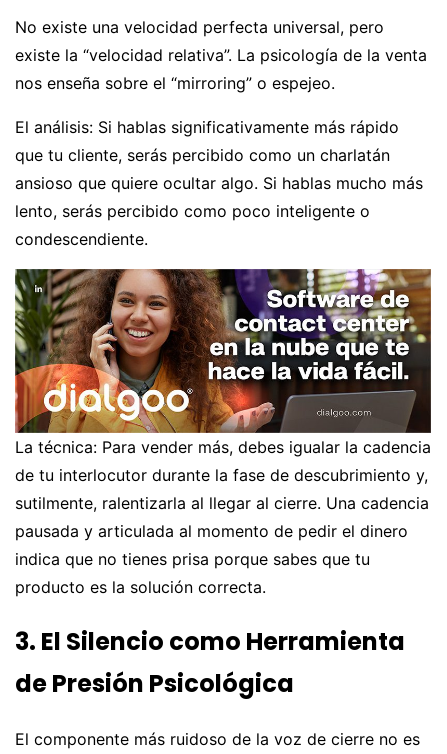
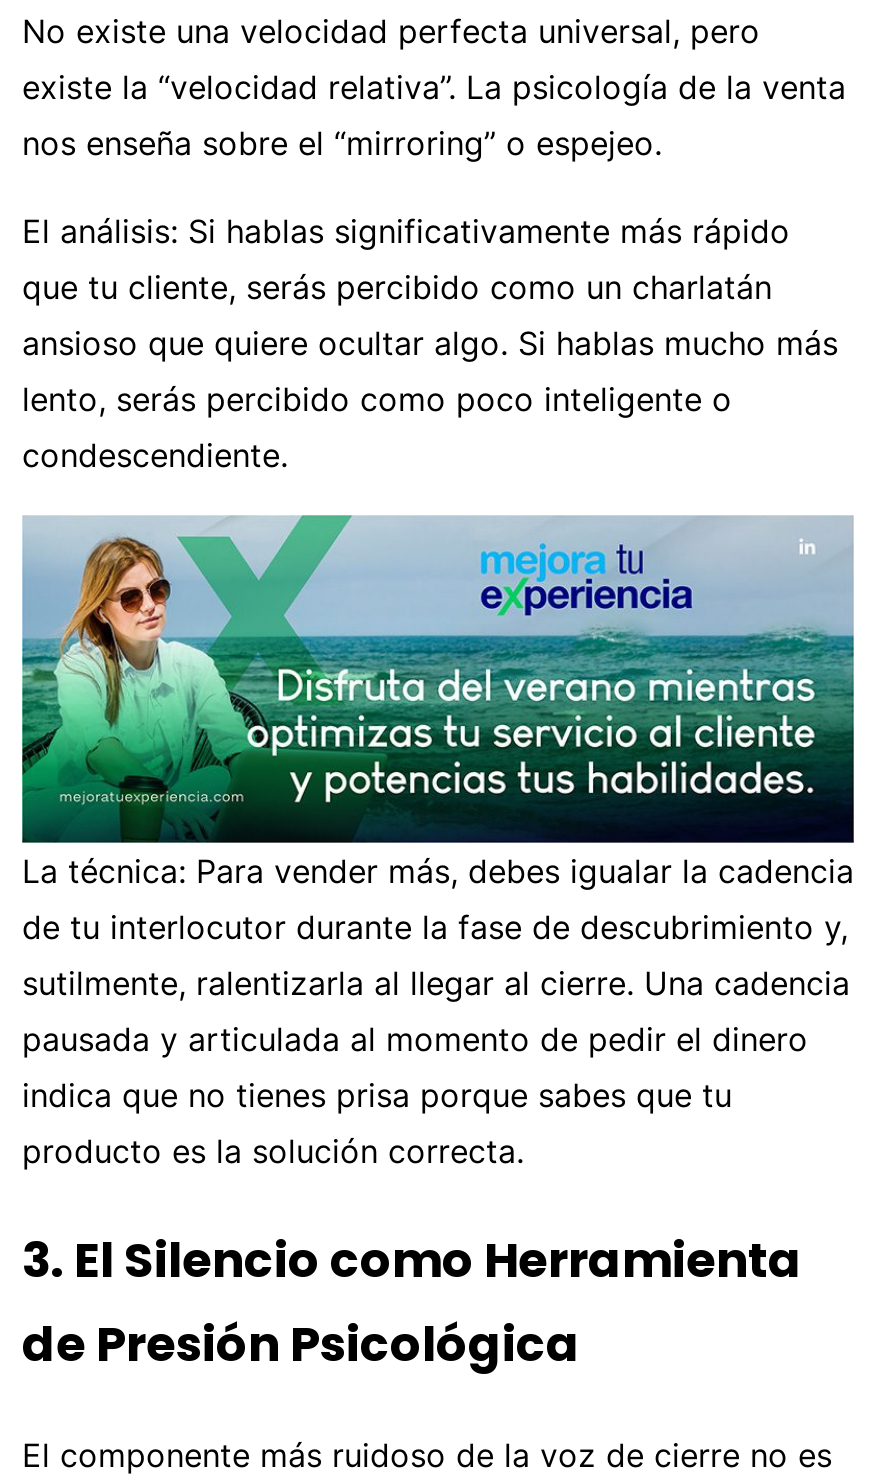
- [image]
+ [image]
